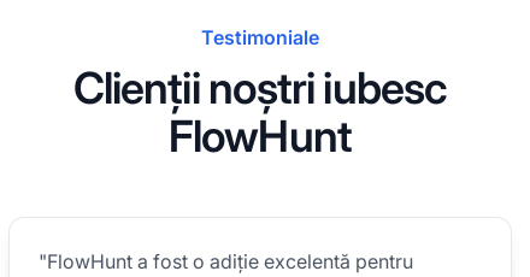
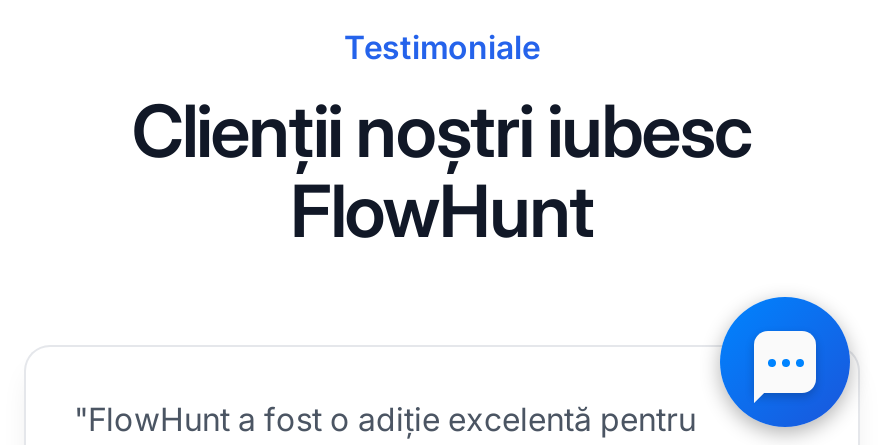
+ [image]
